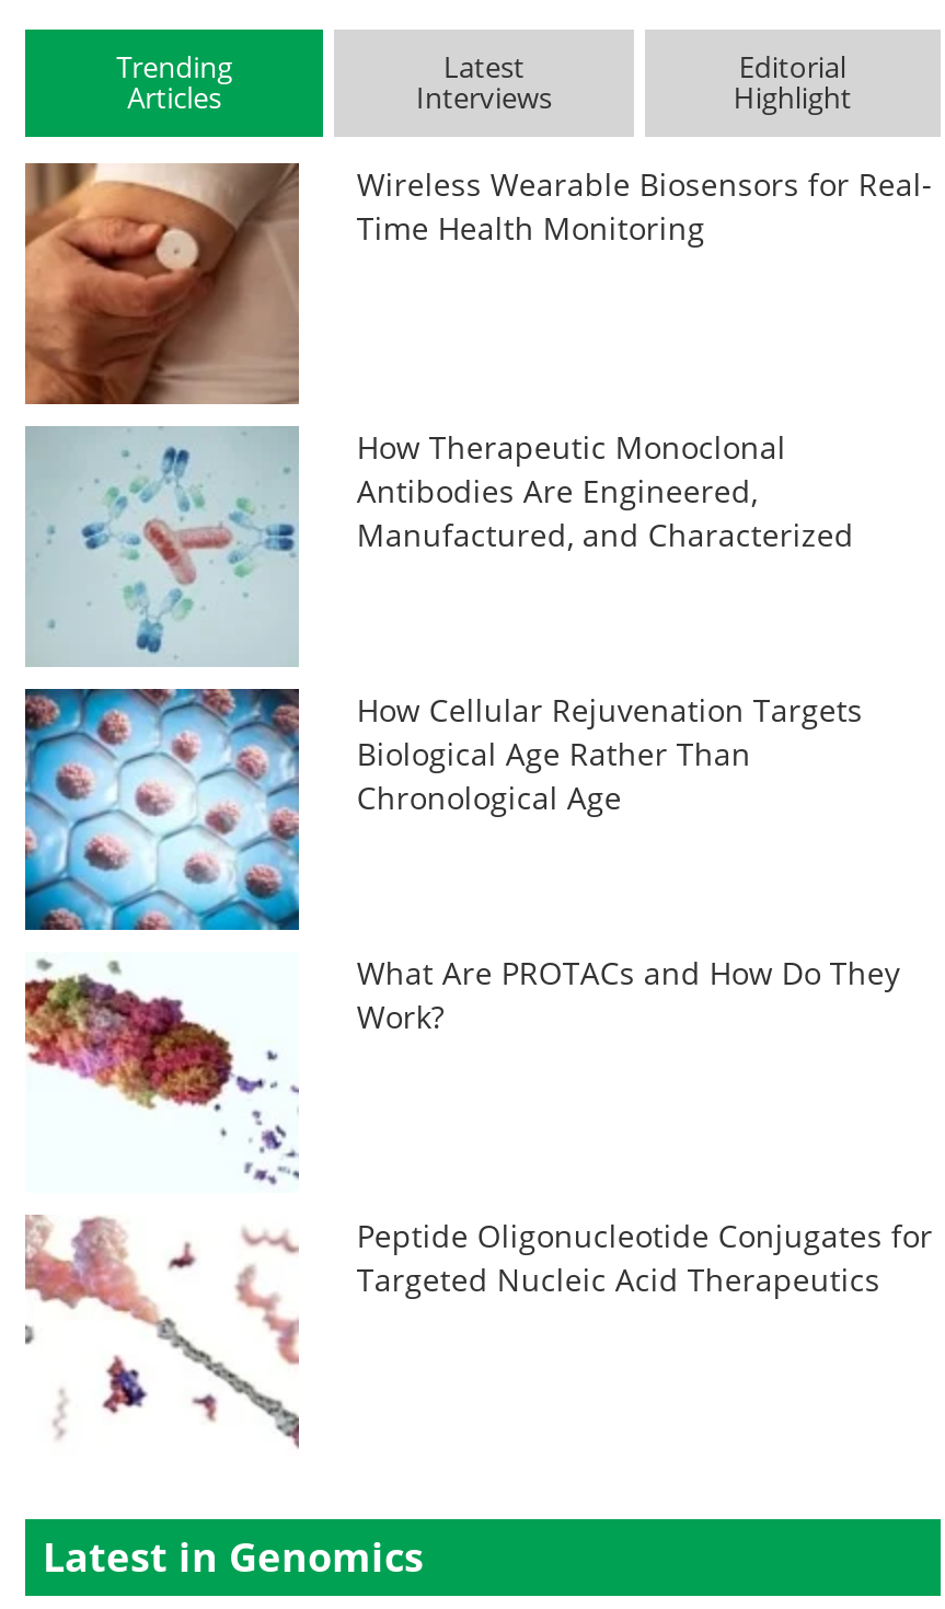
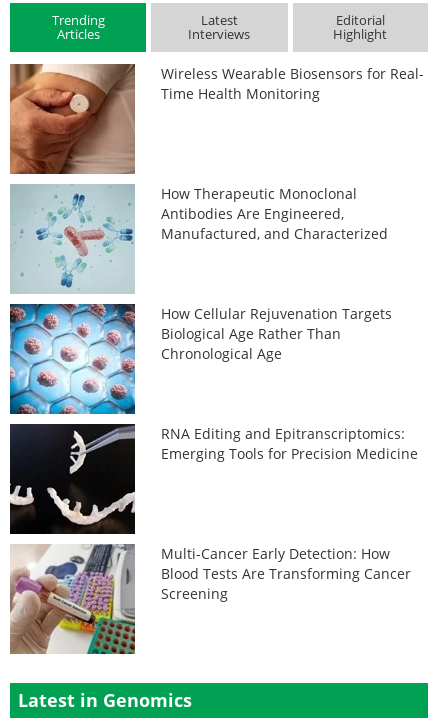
- [image]
- What Are PROTACs and How Do They
- Work?
+ [image]
+ RNA Editing and Epitranscriptomics:
+ Emerging Tools for Precision Medicine

- [image]
- Peptide Oligonucleotide Conjugates for
- Targeted Nucleic Acid Therapeutics
+ [image]
+ Multi-Cancer Early Detection: How
+ Blood Tests Are Transforming Cancer
+ Screening
